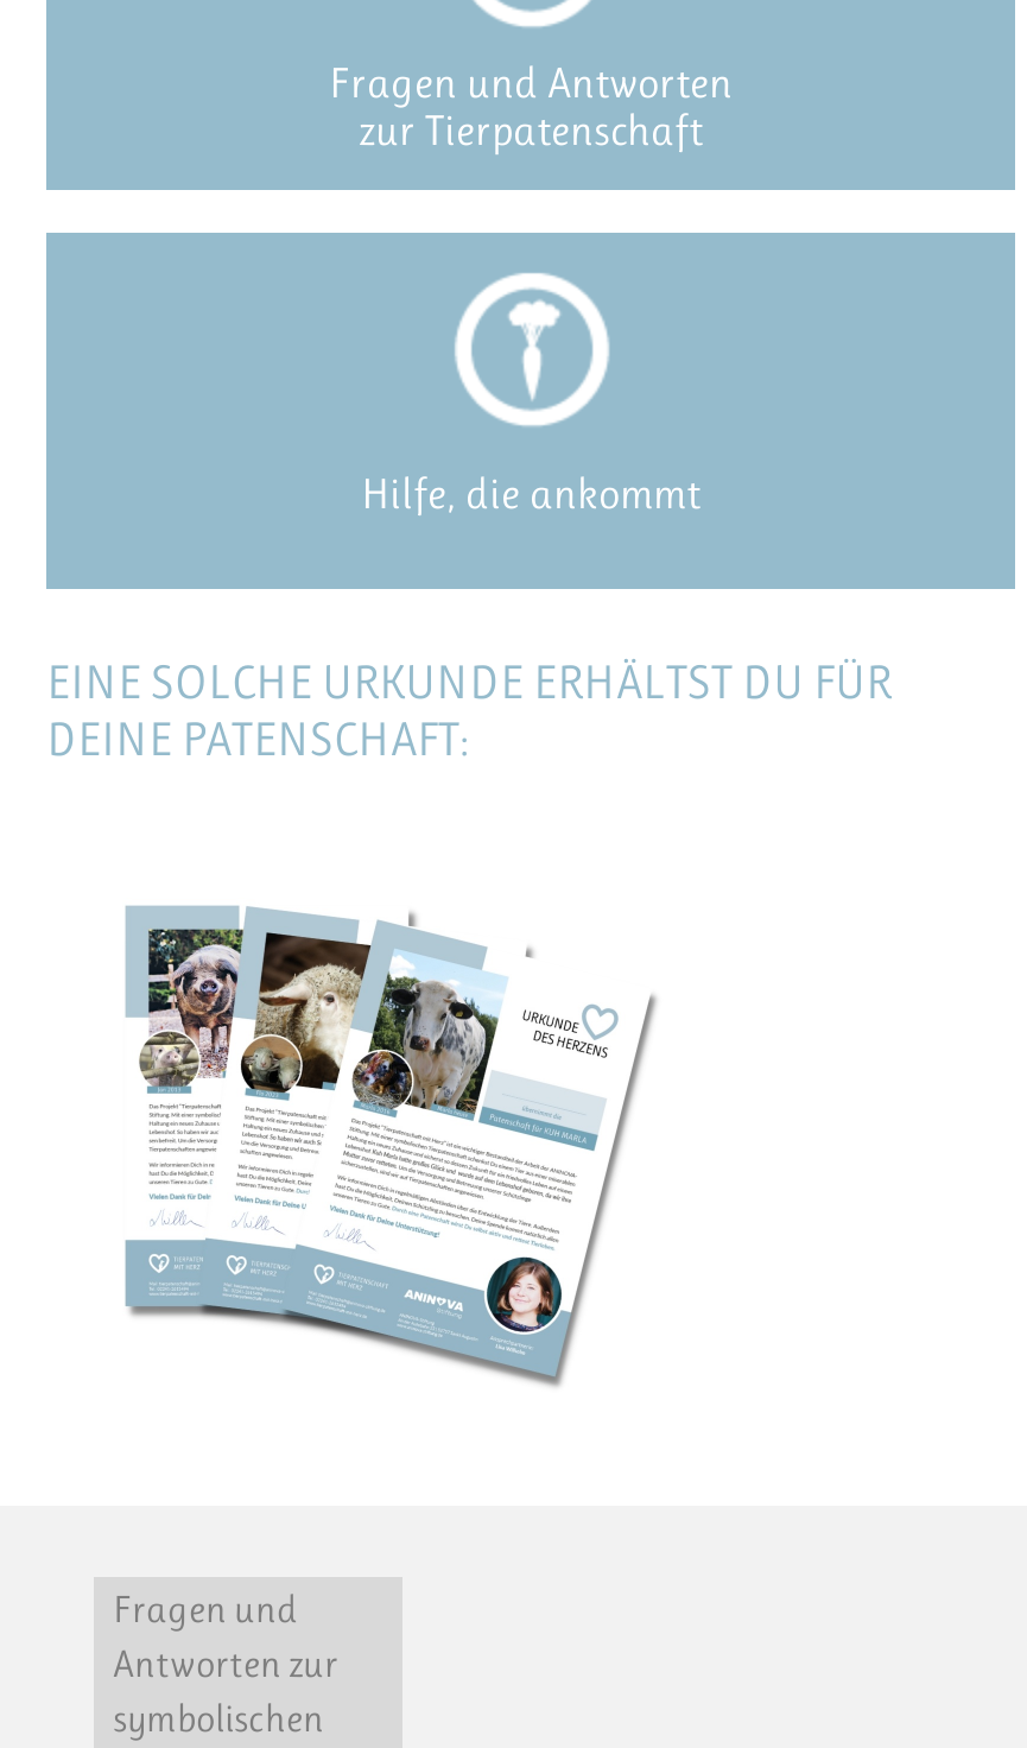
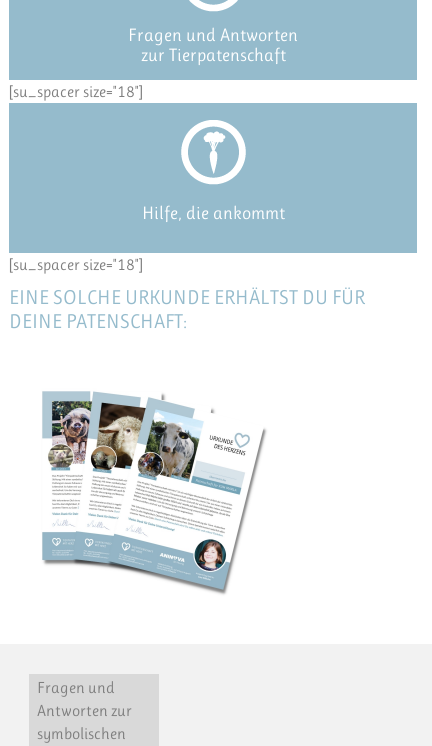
+ [su_spacer size="18"]

+ [su_spacer size="18"]
